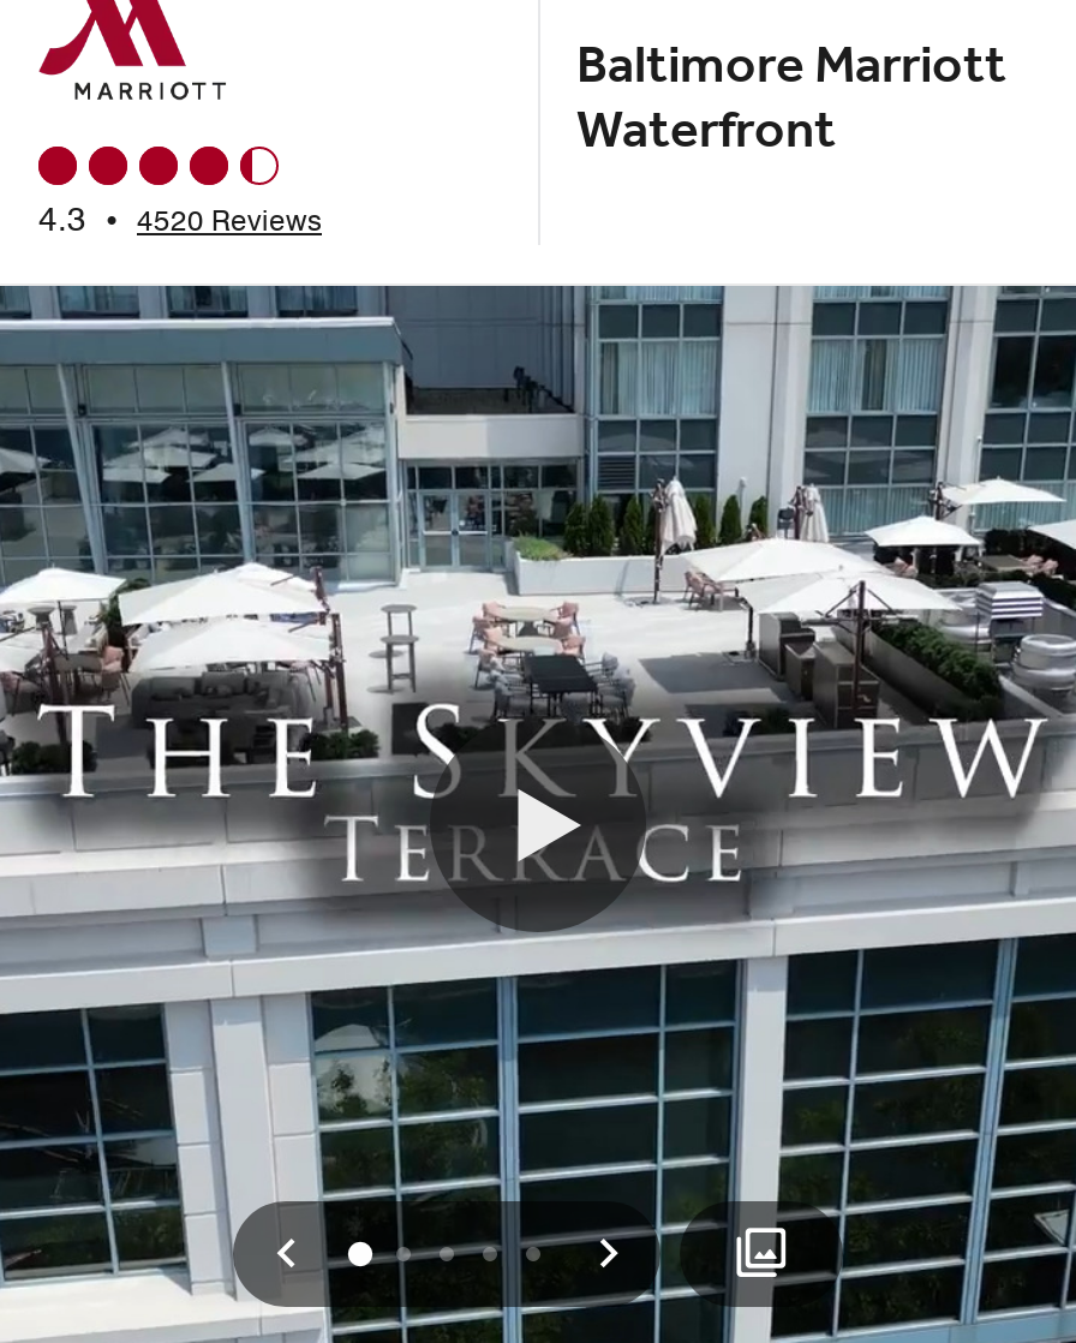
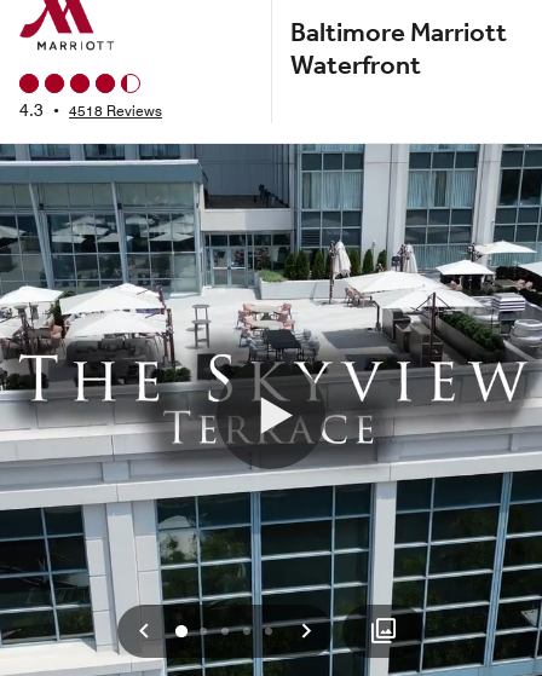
- 4.3 • 4520 Reviews
+ 4.3 • 4518 Reviews
